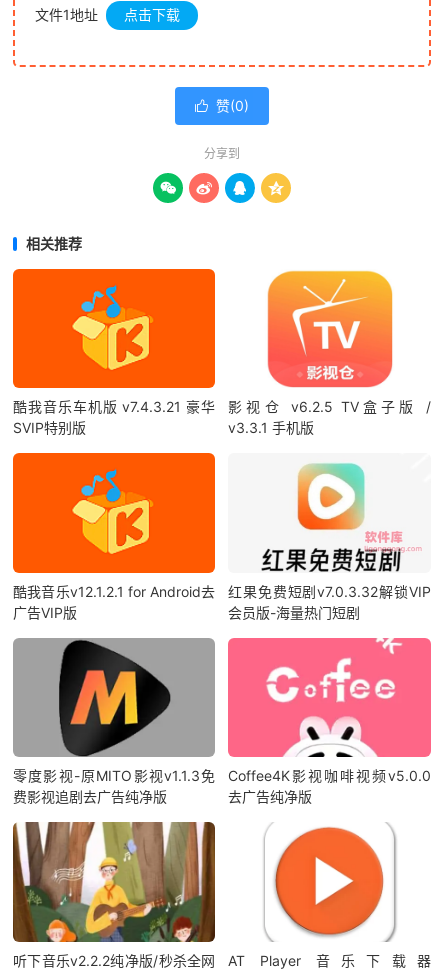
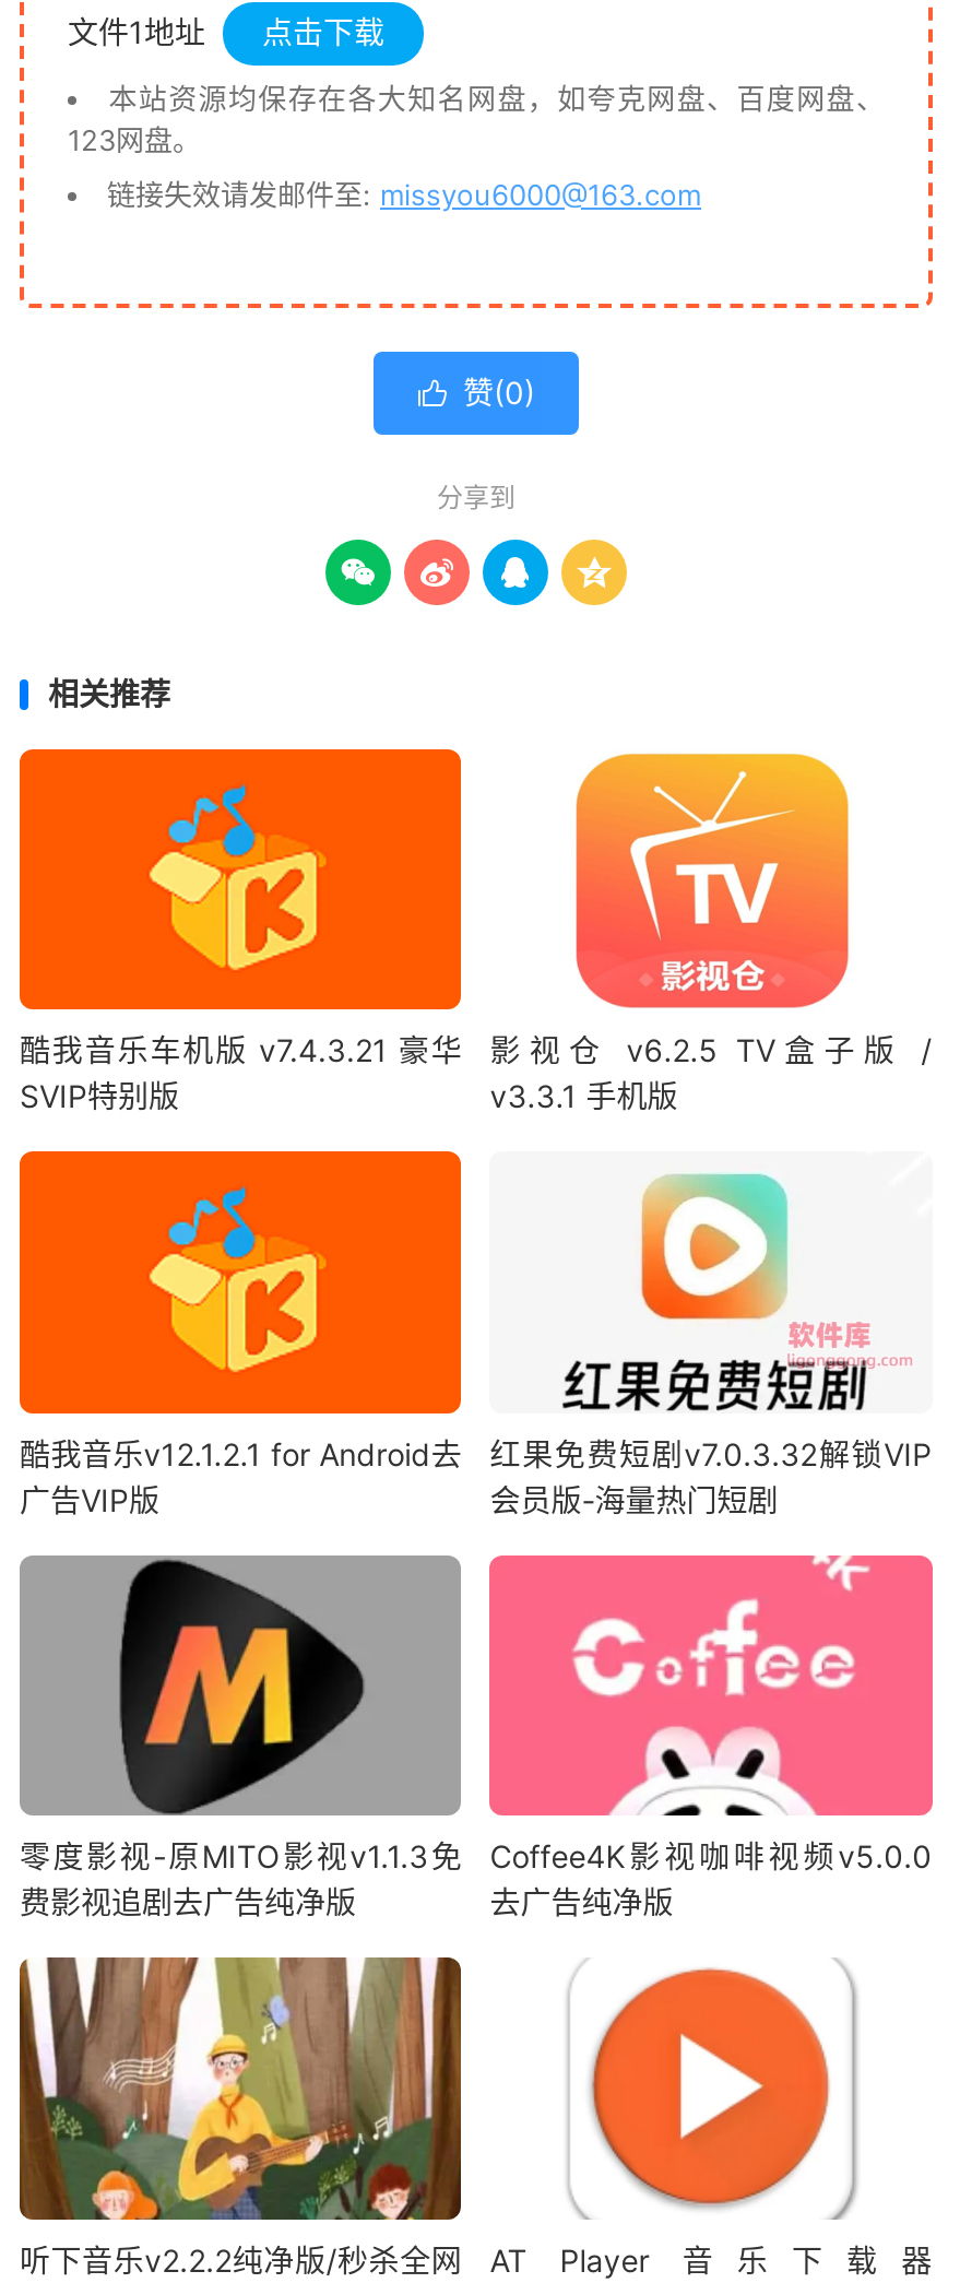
+ 本站资源均保存在各大知名网盘，如夸克网盘、百度网盘、
+ 123网盘。
+ 链接失效请发邮件至: missyou6000@163.com
